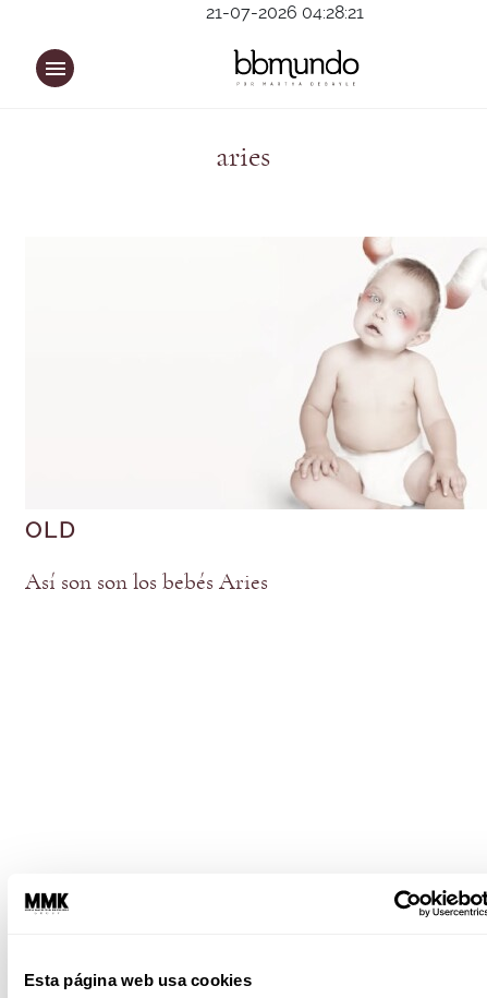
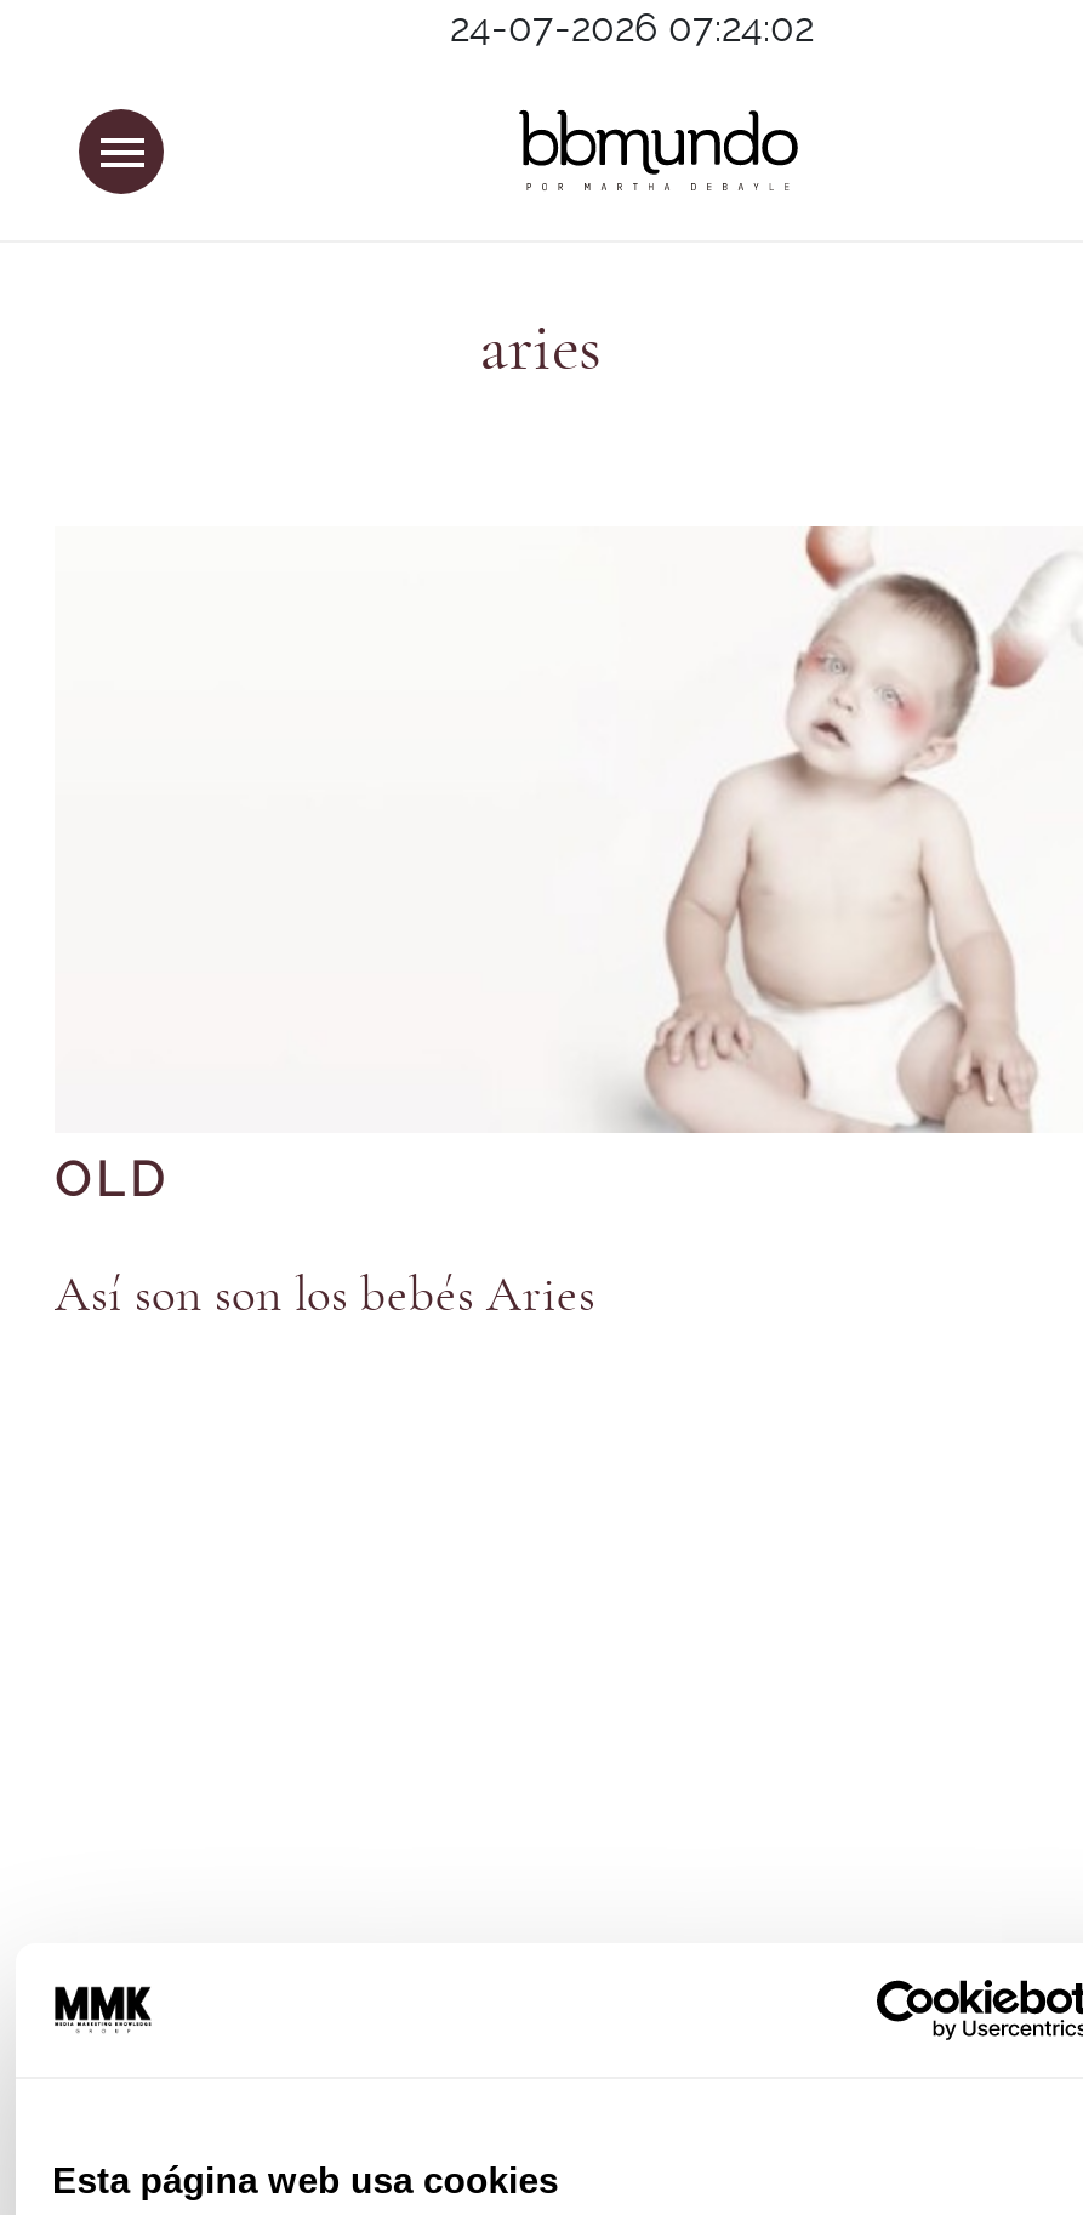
- 21-07-2026 04:28:21
+ 24-07-2026 07:24:02
